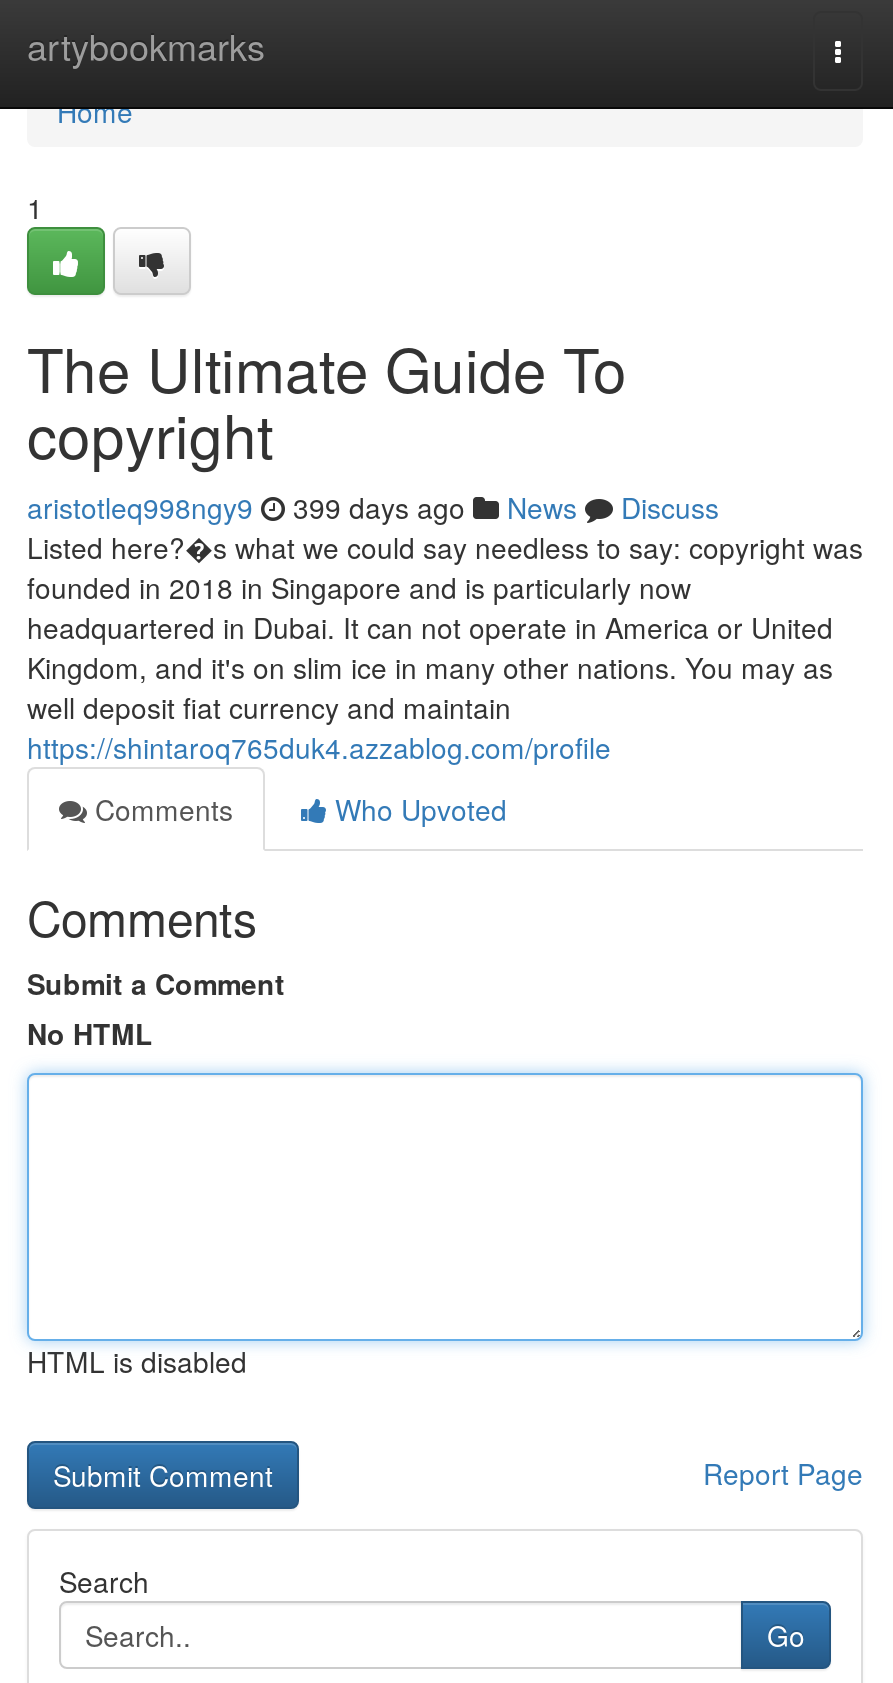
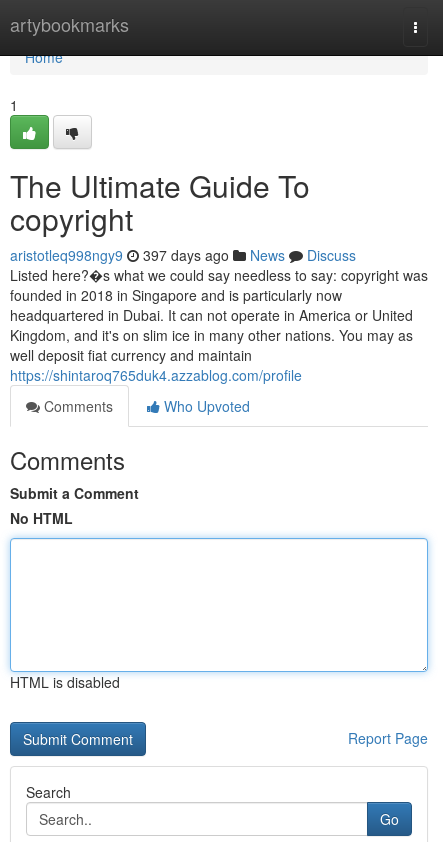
- aristotleq998ngy9 399 days ago News Discuss
+ aristotleq998ngy9 397 days ago News Discuss
